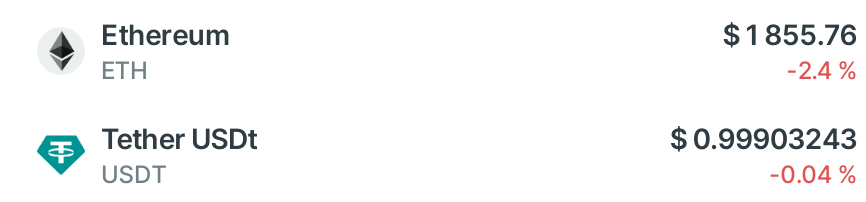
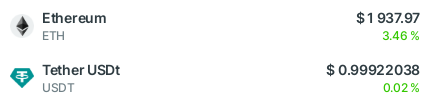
- $ 1 855.76
+ $ 1 937.97

- -2.4 %
+ 3.46 %

- $ 0.99903243
+ $ 0.99922038

- -0.04 %
+ 0.02 %
